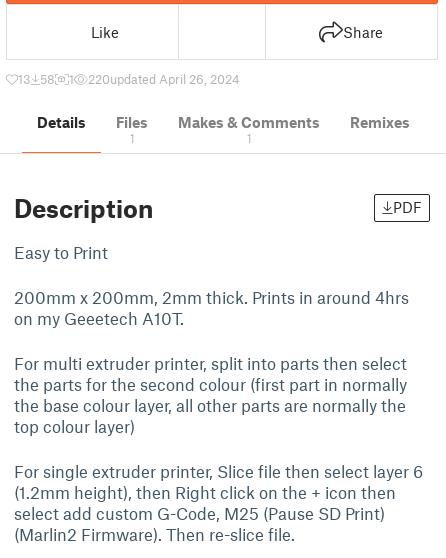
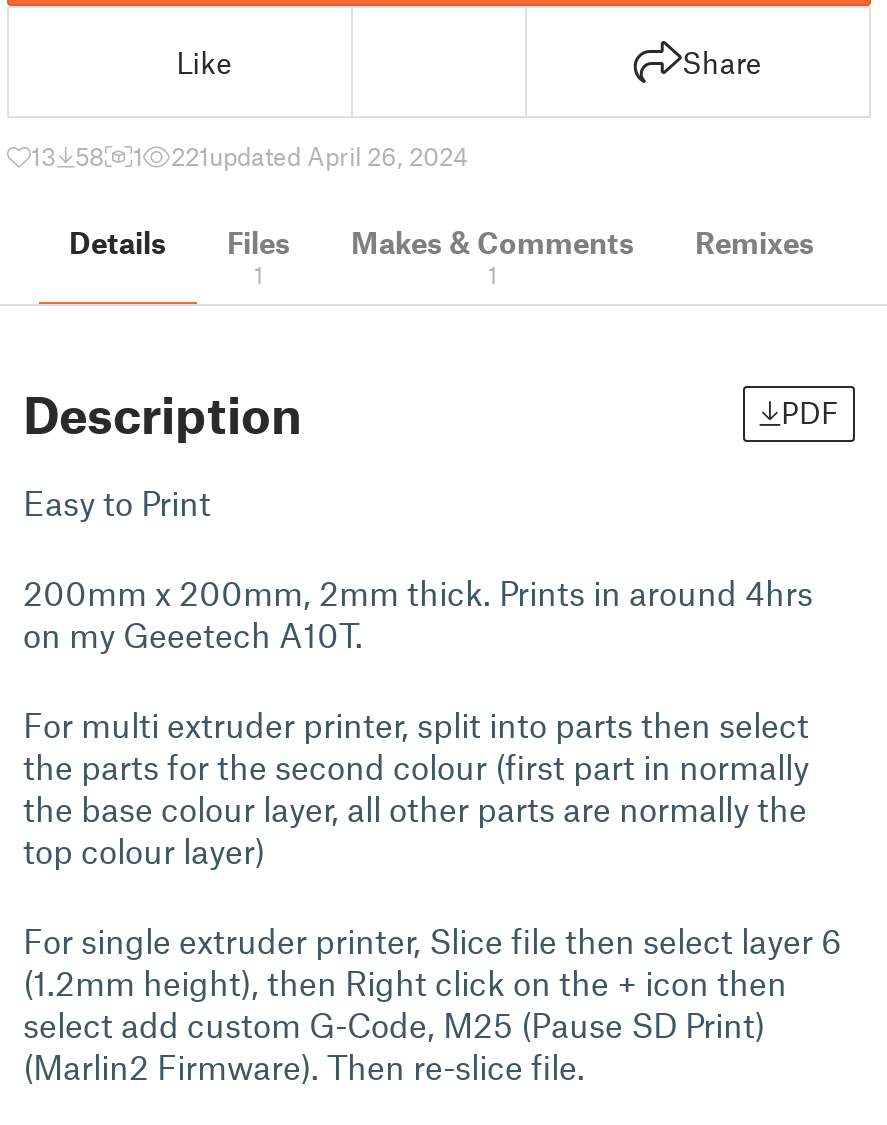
- 220updated April 26, 2024
+ 221updated April 26, 2024
